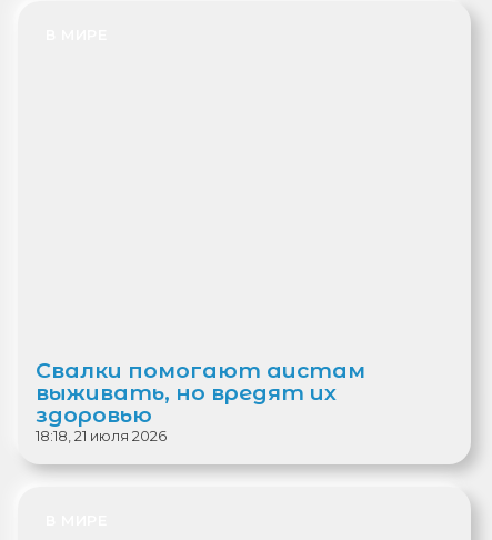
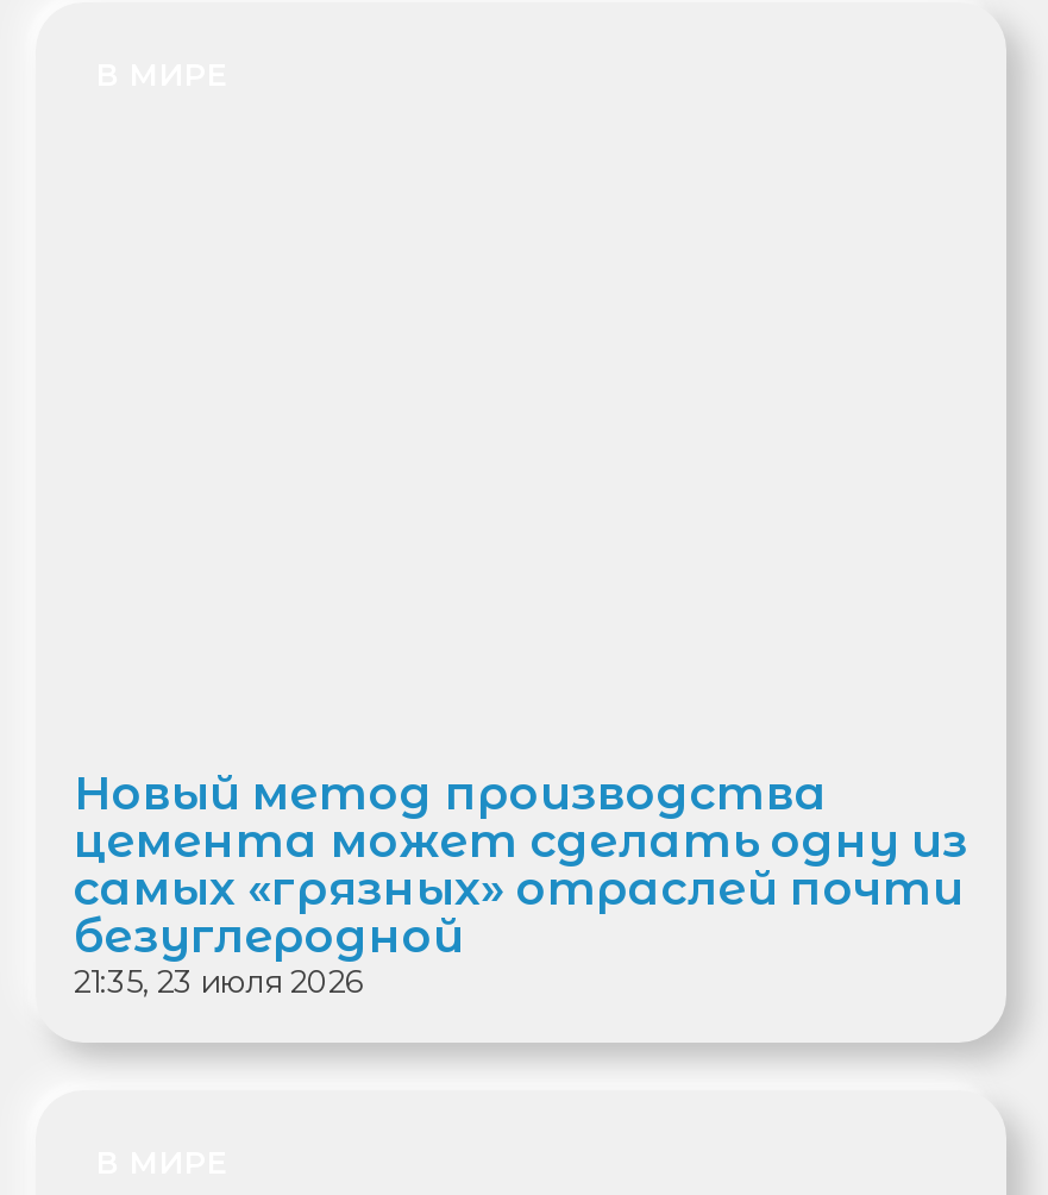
- Свалки помогают аистам
- выживать, но вредят их
- здоровью
- 18:18, 21 июля 2026
+ Новый метод производства
+ цемента может сделать одну из
+ самых «грязных» отраслей почти
+ безуглеродной
+ 21:35, 23 июля 2026
